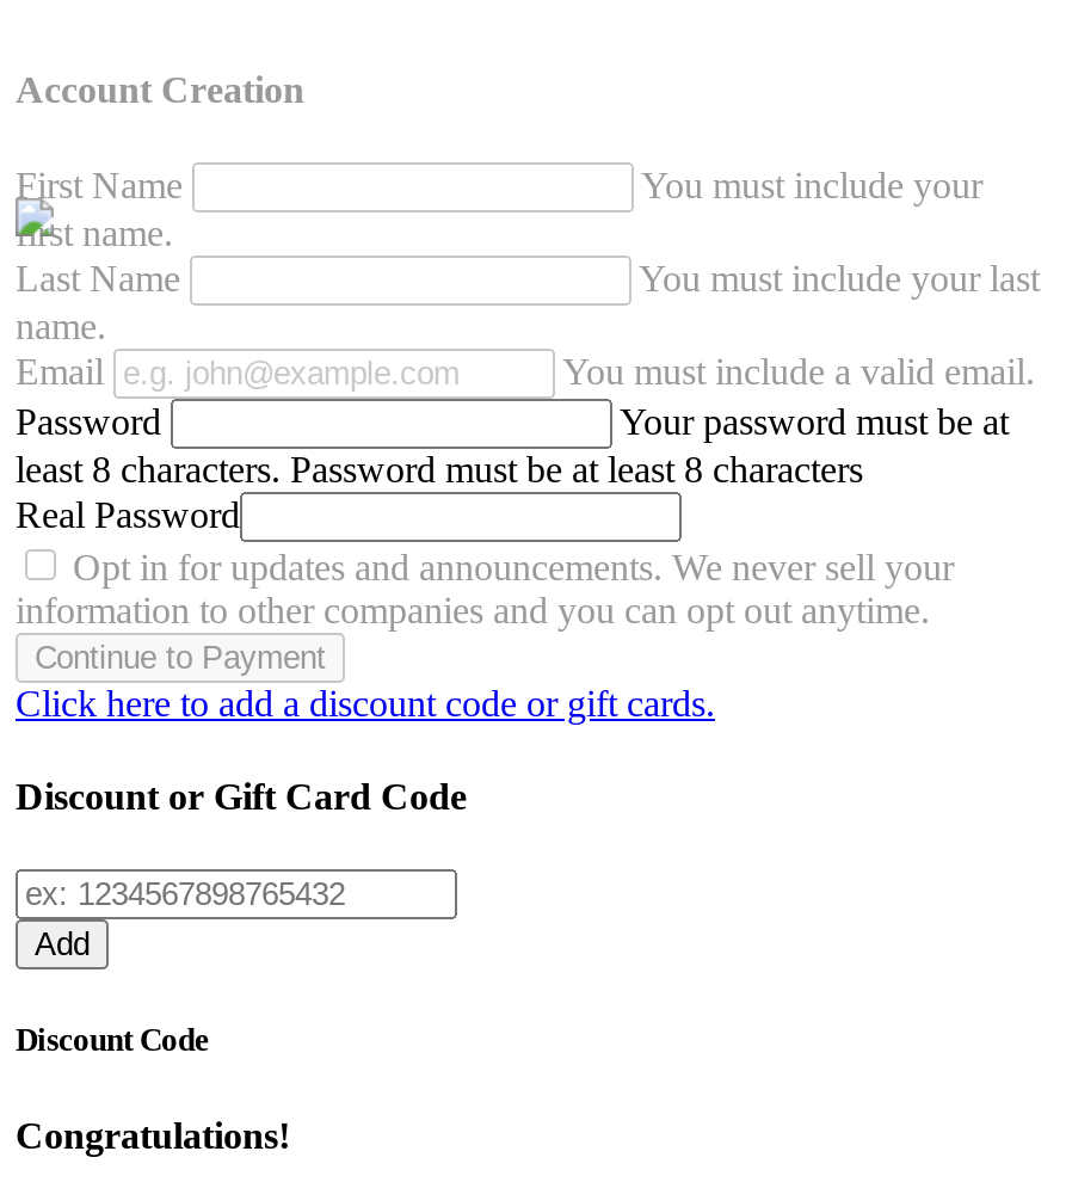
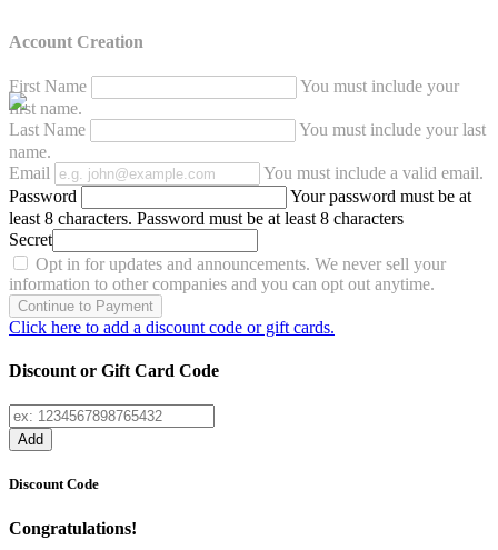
- Real Password
+ Secret
